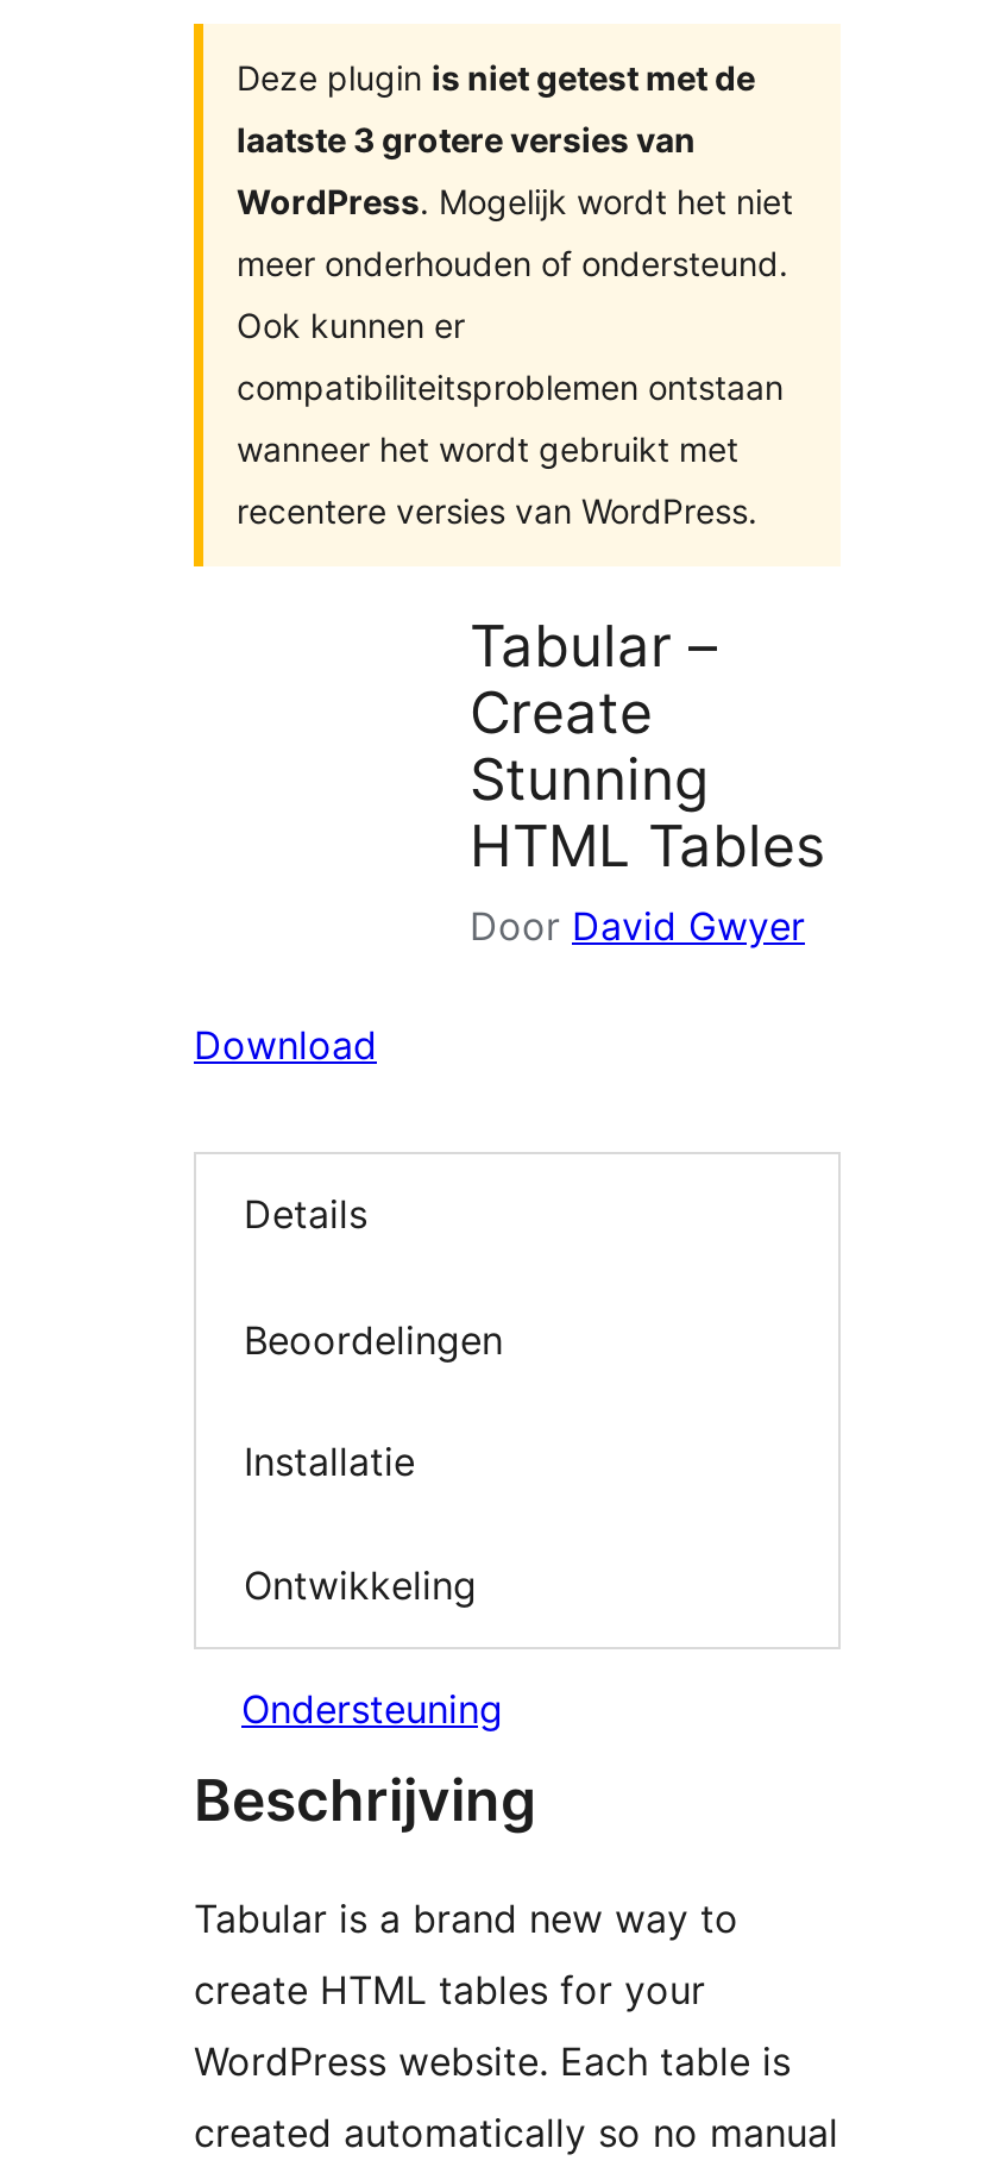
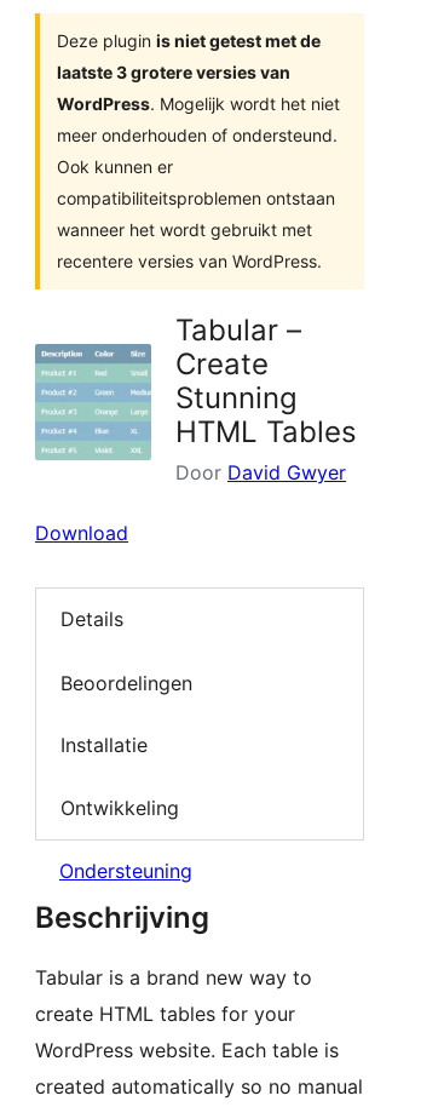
+ [image]
